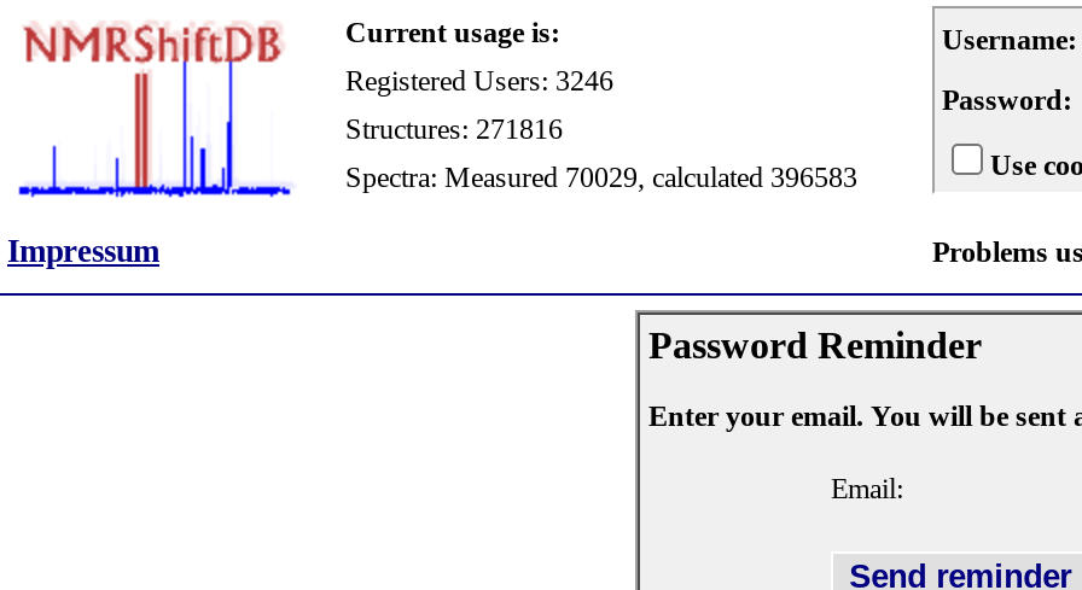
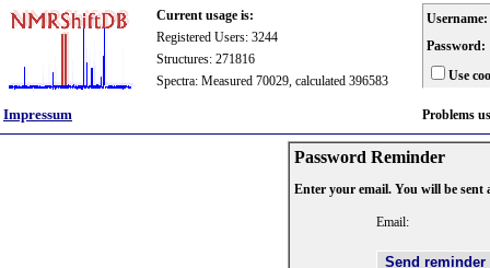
- Registered Users: 3246
+ Registered Users: 3244
